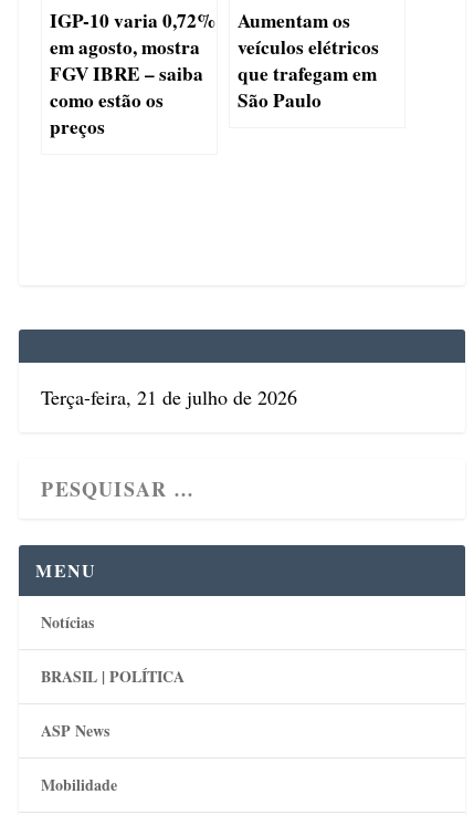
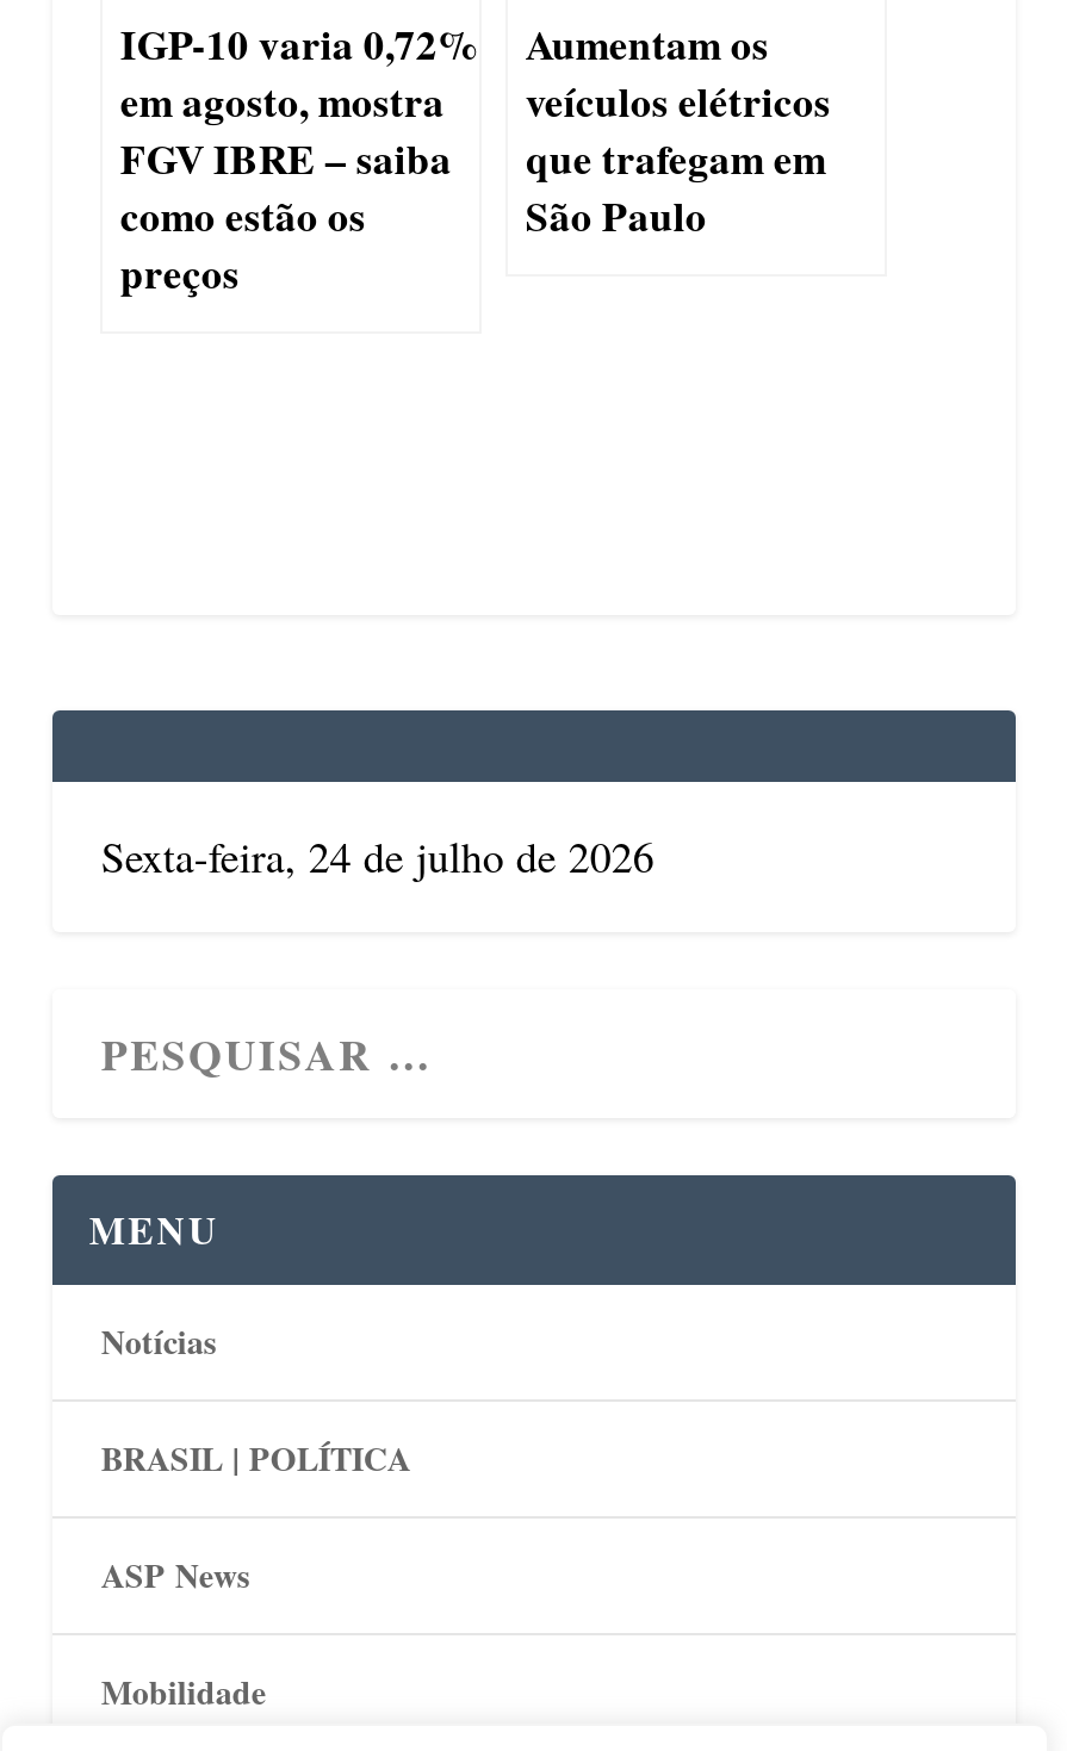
- Terça-feira, 21 de julho de 2026
+ Sexta-feira, 24 de julho de 2026
